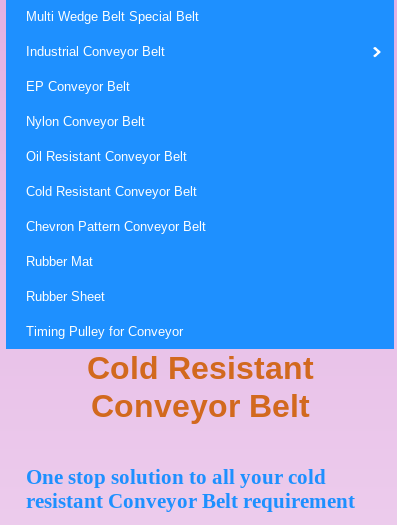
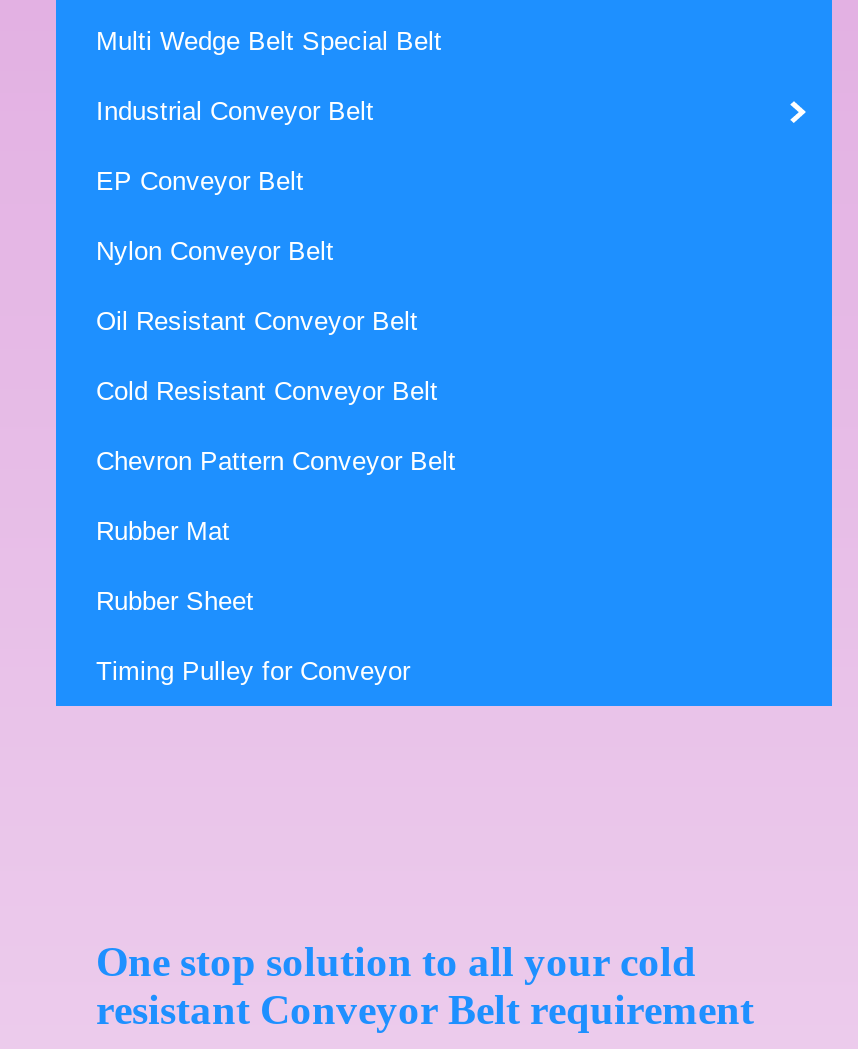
- Cold Resistant
- Conveyor Belt
